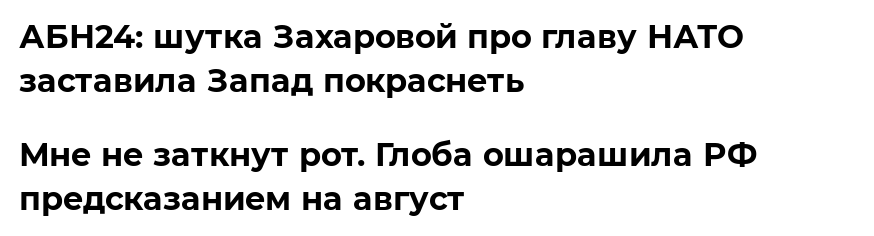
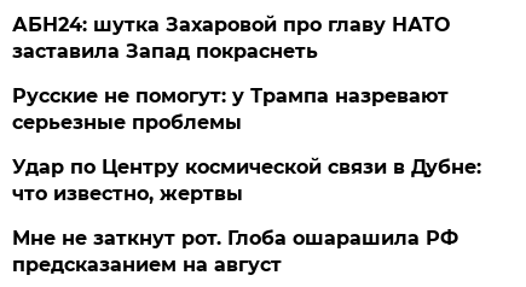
+ Русские не помогут: у Трампа назревают
+ серьезные проблемы
+ Удар по Центру космической связи в Дубне:
+ что известно, жертвы
